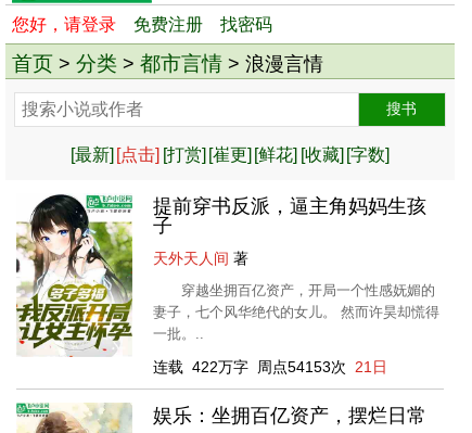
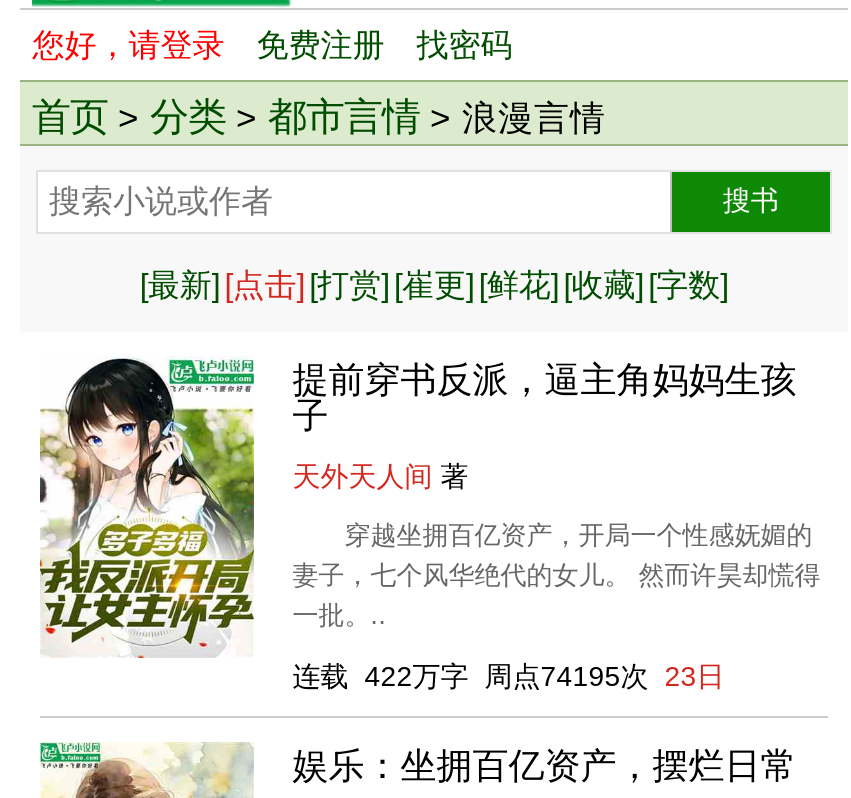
- 连载 422万字 周点54153次 21日
+ 连载 422万字 周点74195次 23日
